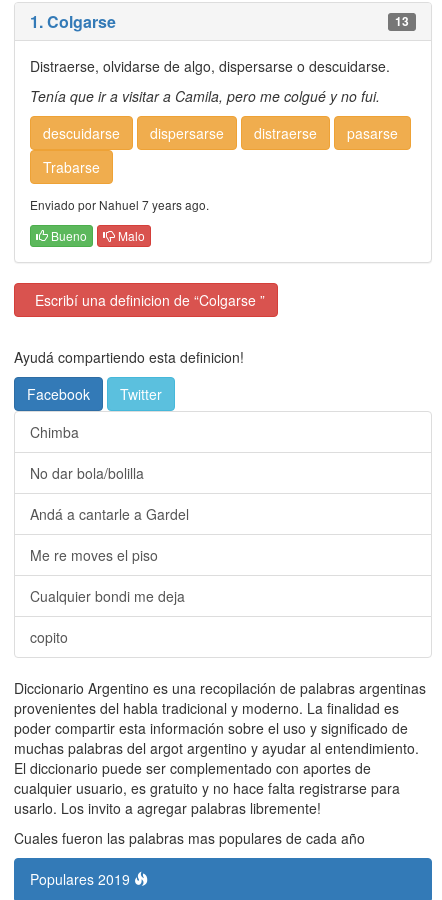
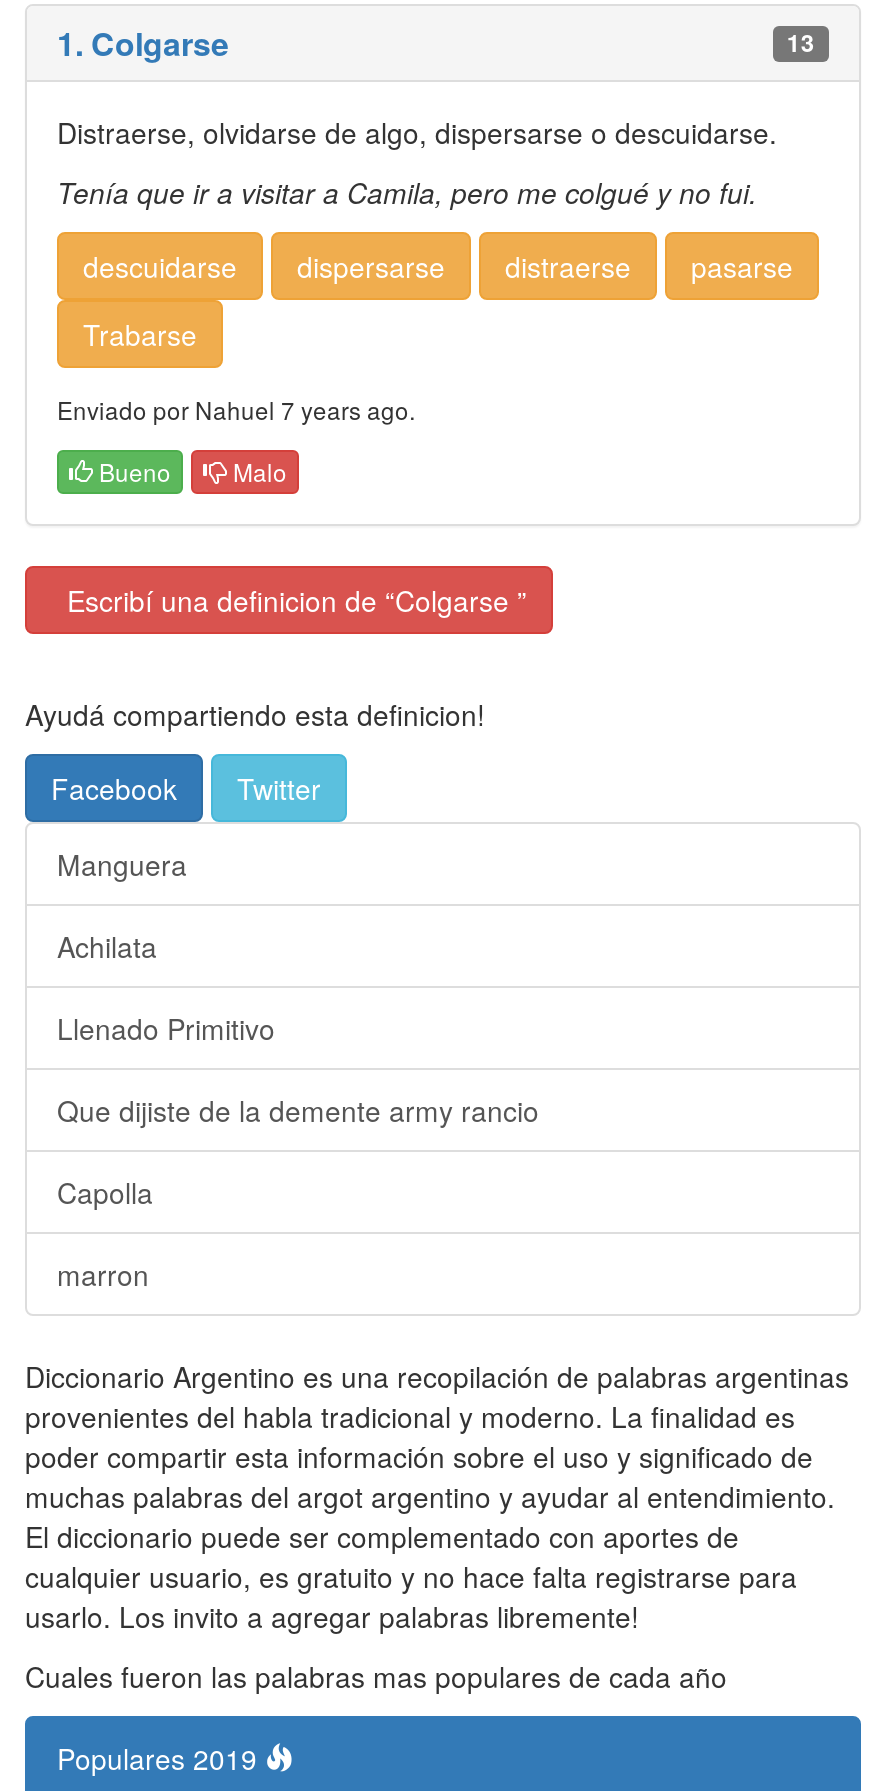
- Chimba
+ Manguera

- No dar bola/bolilla
+ Achilata

- Andá a cantarle a Gardel
+ Llenado Primitivo

- Me re moves el piso
+ Que dijiste de la demente army rancio

- Cualquier bondi me deja
+ Capolla

- copito
+ marron
